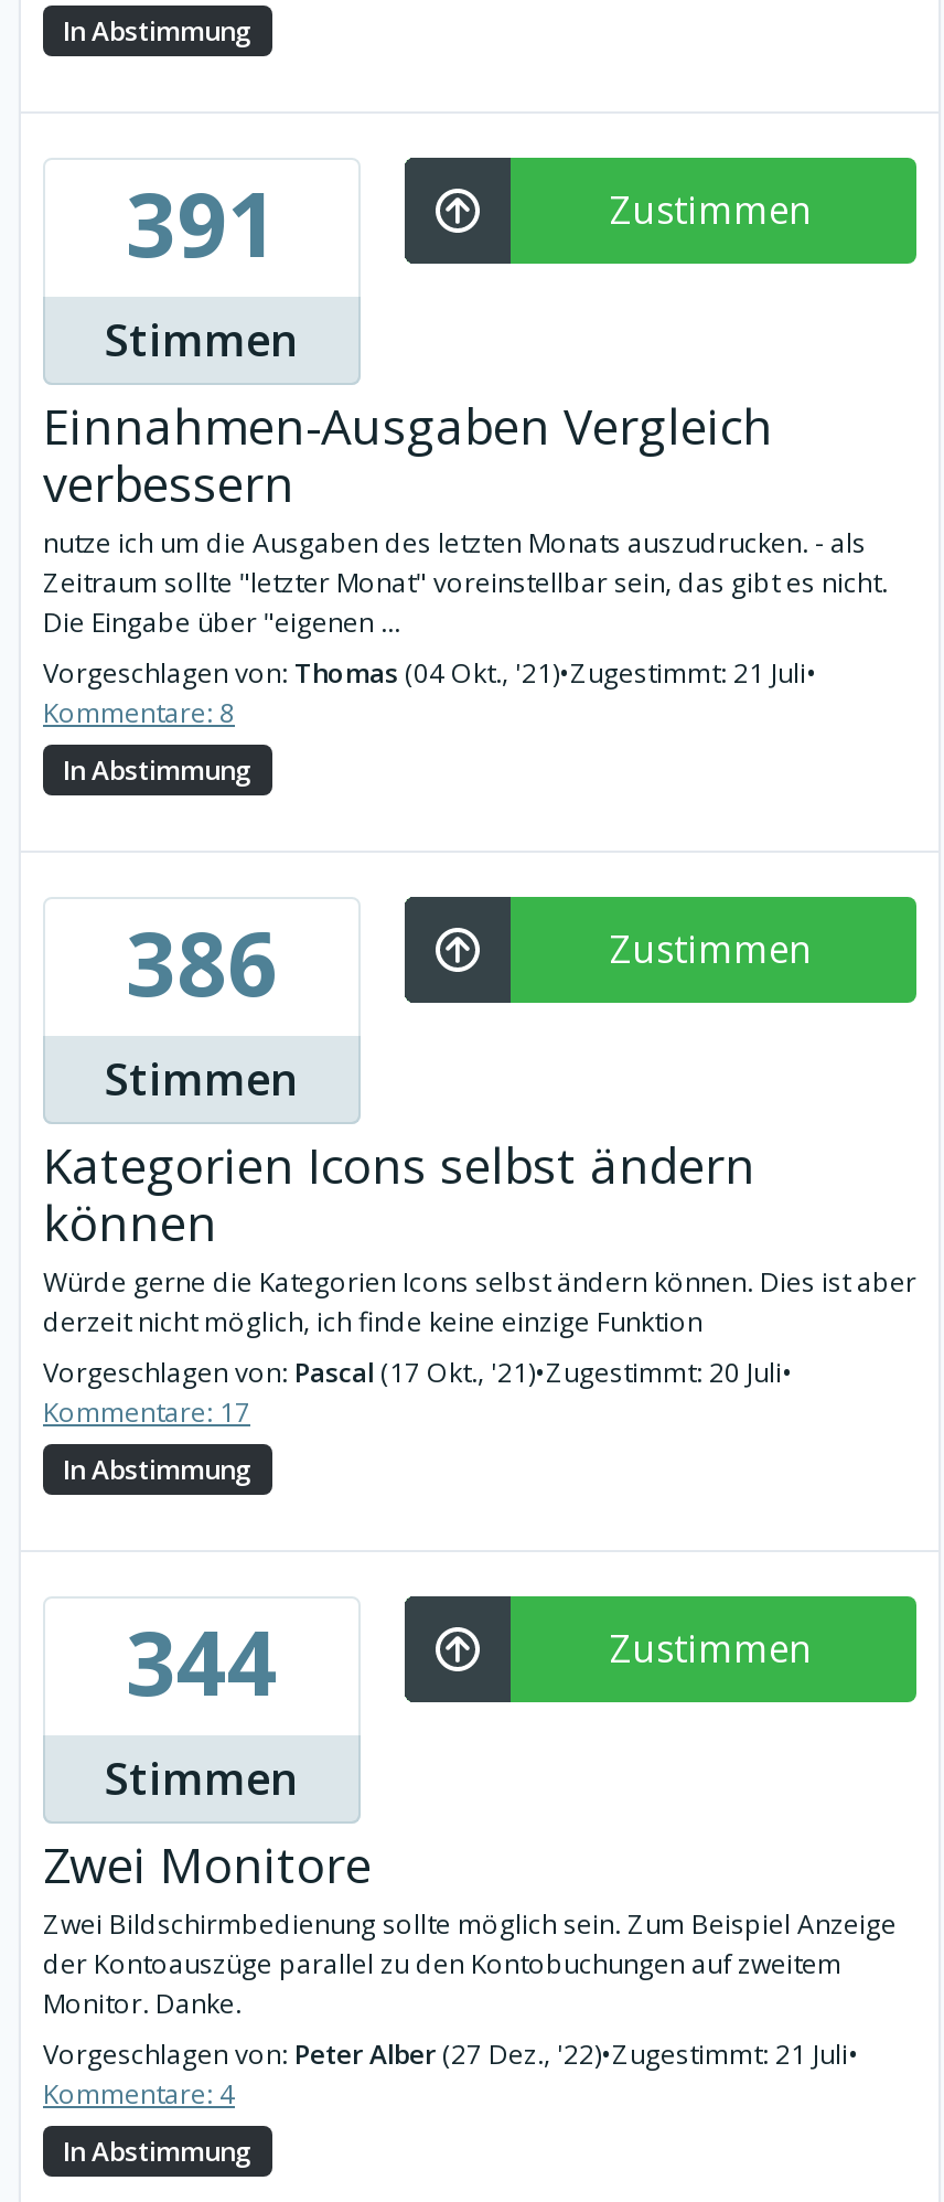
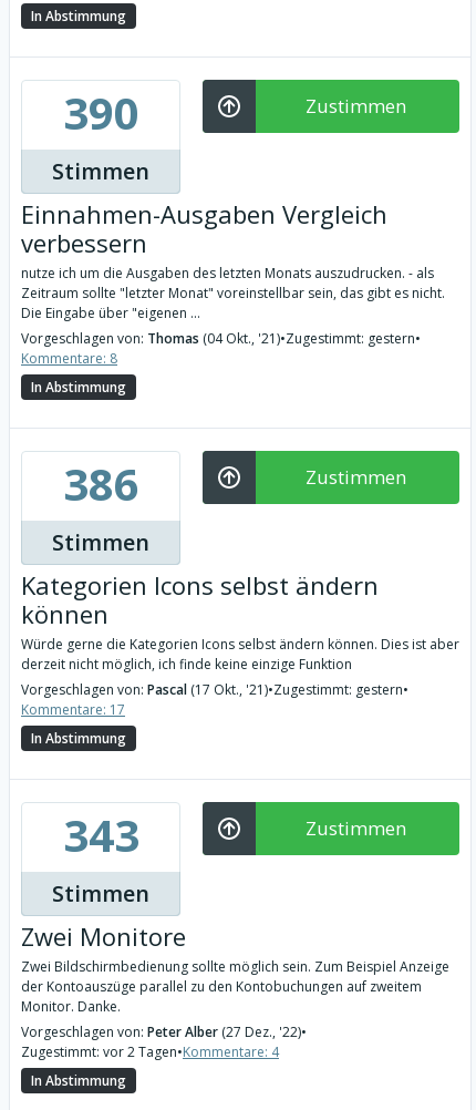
- 391
+ 390

- Vorgeschlagen von: Thomas (04 Okt., '21) •Zugestimmt: 21 Juli•
+ Vorgeschlagen von: Thomas (04 Okt., '21) •Zugestimmt: gestern•

- Vorgeschlagen von: Pascal (17 Okt., '21) •Zugestimmt: 20 Juli•
+ Vorgeschlagen von: Pascal (17 Okt., '21) •Zugestimmt: gestern•

- 344
+ 343

- Vorgeschlagen von: Peter Alber (27 Dez., '22)•Zugestimmt: 21 Juli•
- Kommentare: 4
+ Vorgeschlagen von: Peter Alber (27 Dez., '22)•
+ Zugestimmt: vor 2 Tagen•Kommentare: 4
